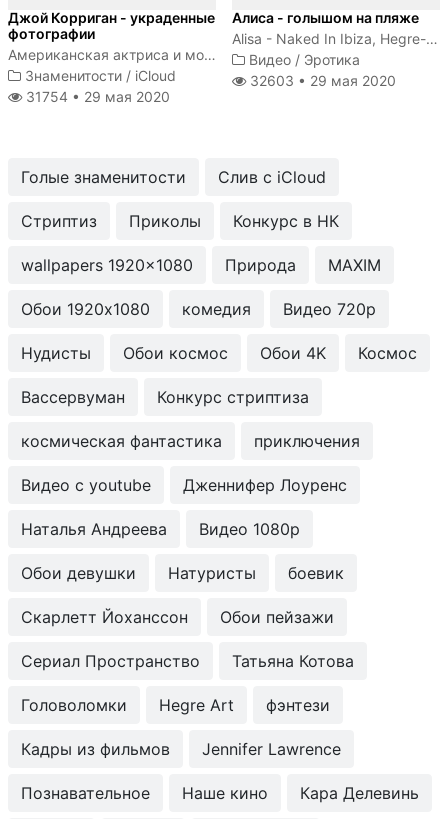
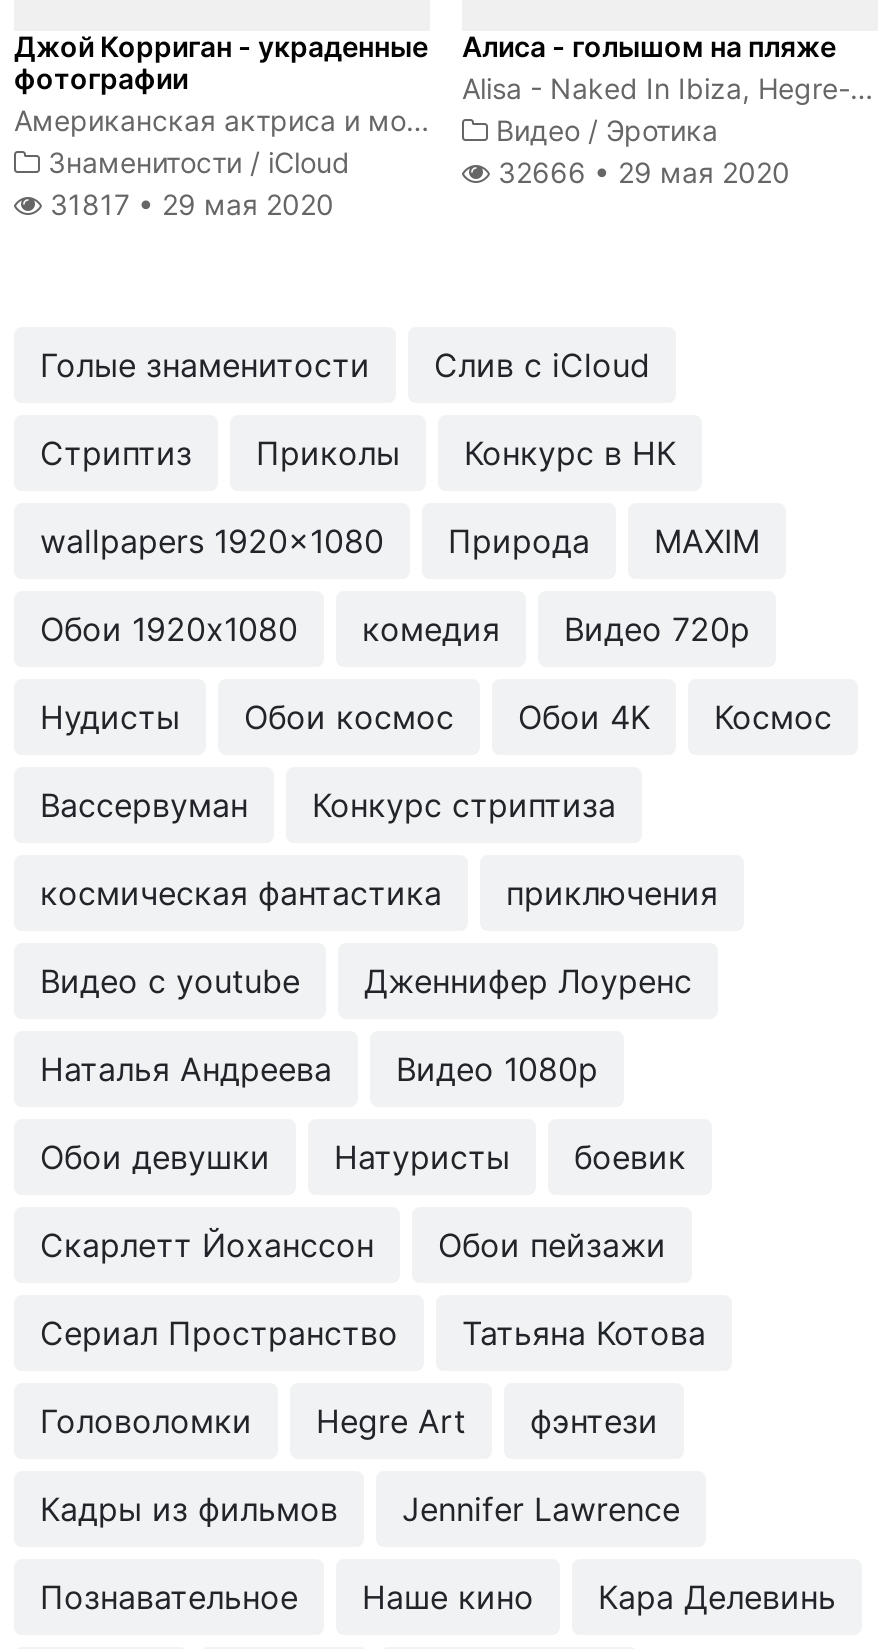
- 32603 • 29 мая 2020
+ 32666 • 29 мая 2020

- 31754 • 29 мая 2020
+ 31817 • 29 мая 2020
